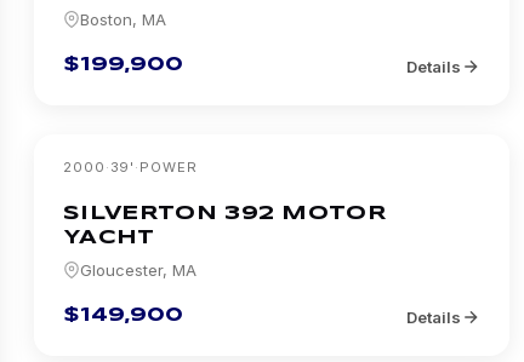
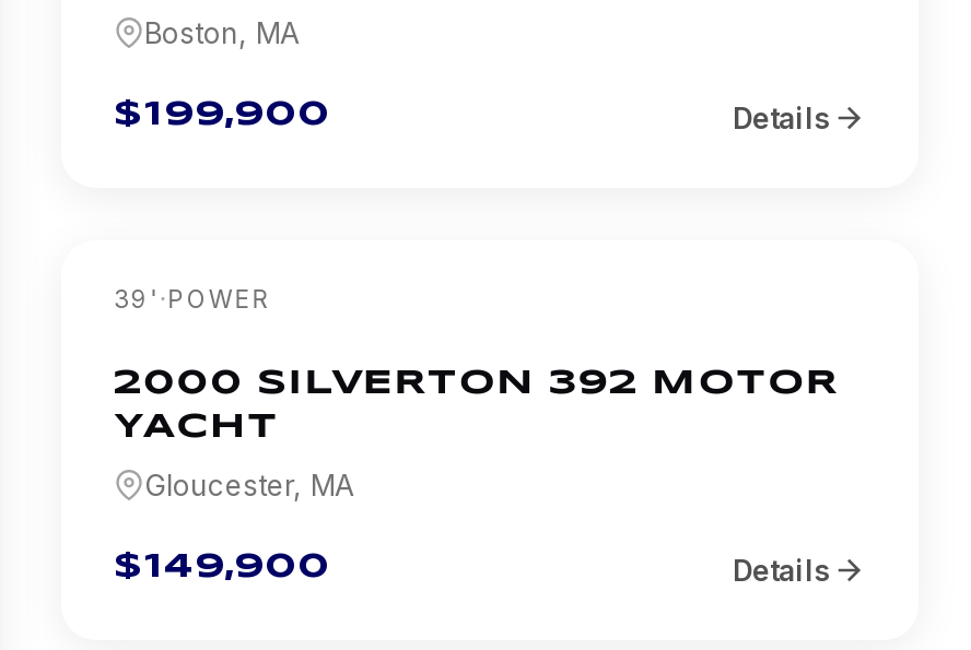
- 2000 · 39 ' · POWER
+ 39 ' · POWER

- SILVERTON 392 MOTOR
+ 2000 SILVERTON 392 MOTOR
